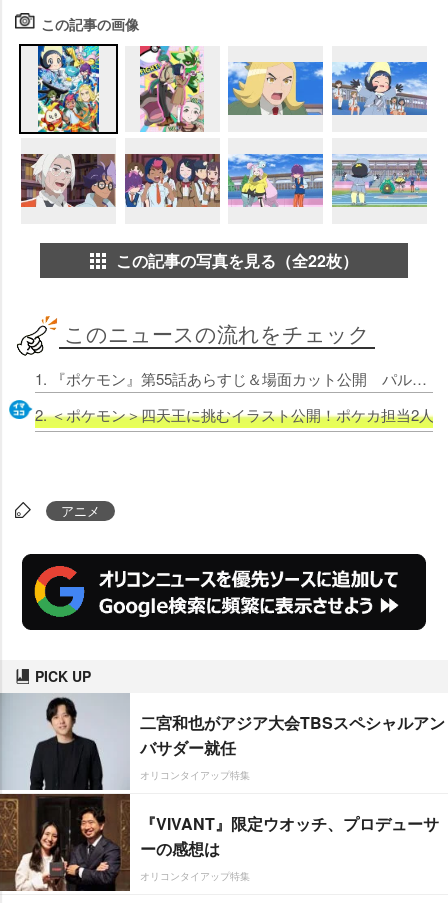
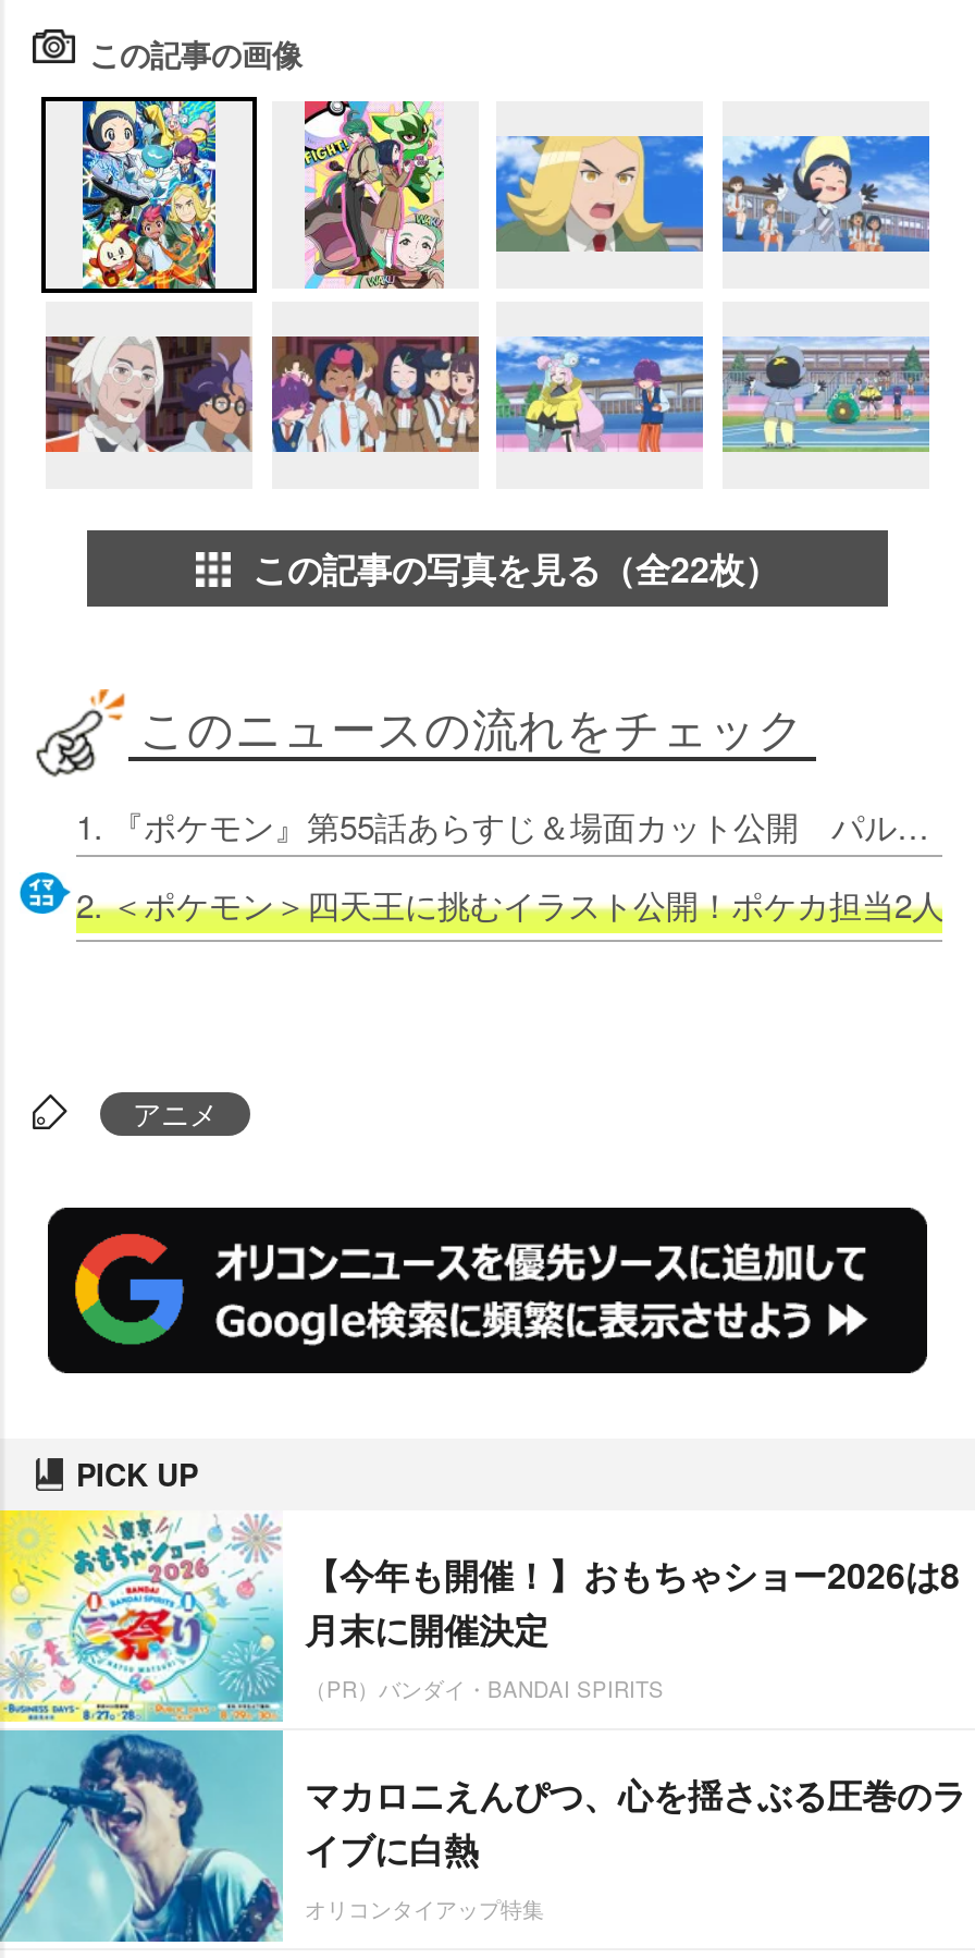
- [image]
- 二宮和也がアジア大会TBSスペシャルアン
- バサダー就任
- オリコンタイアップ特集
+ [image]
+ 【今年も開催！】おもちゃショー2026は8
+ 月末に開催決定
+ （PR）バンダイ・BANDAI SPIRITS

- 『VIVANT』限定ウオッチ、プロデューサ
- ーの感想は
+ マカロニえんぴつ、心を揺さぶる圧巻のラ
+ イブに白熱
